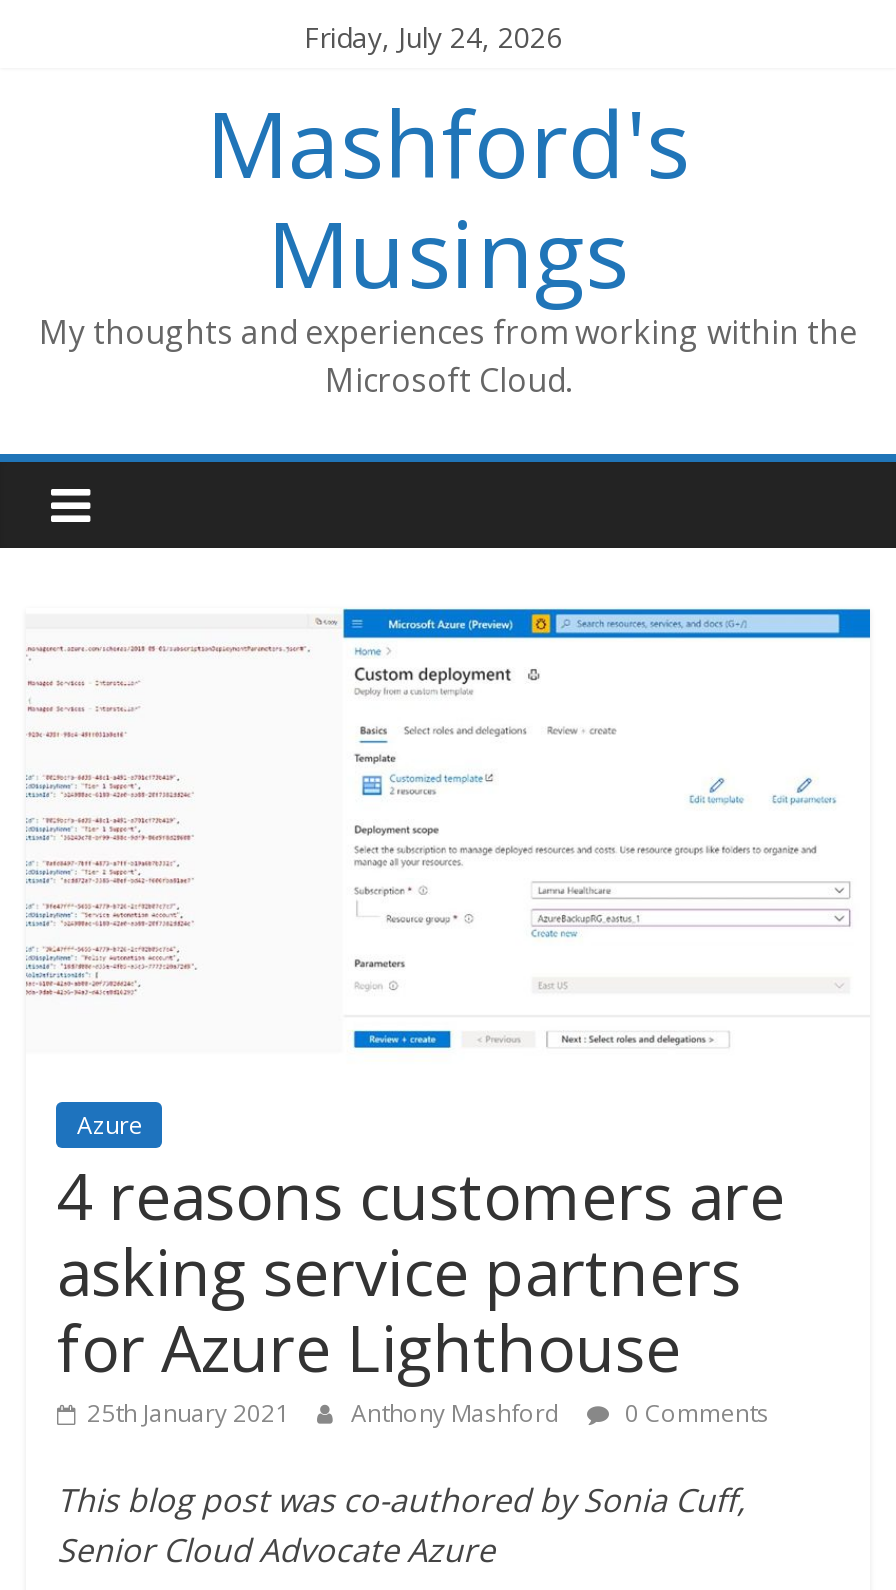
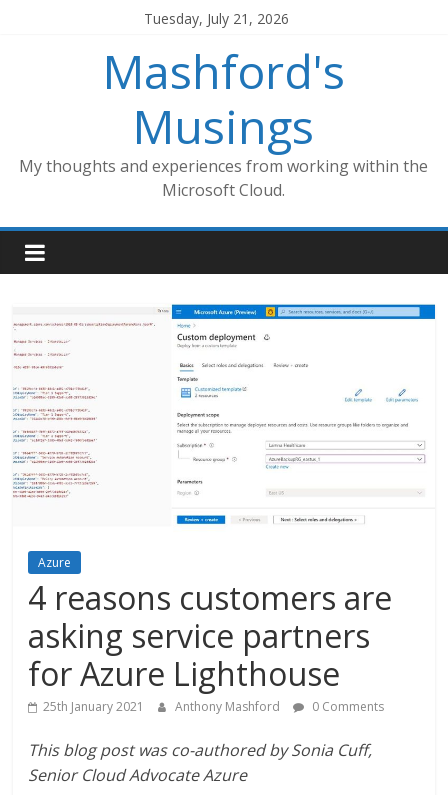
- Friday, July 24, 2026
+ Tuesday, July 21, 2026
